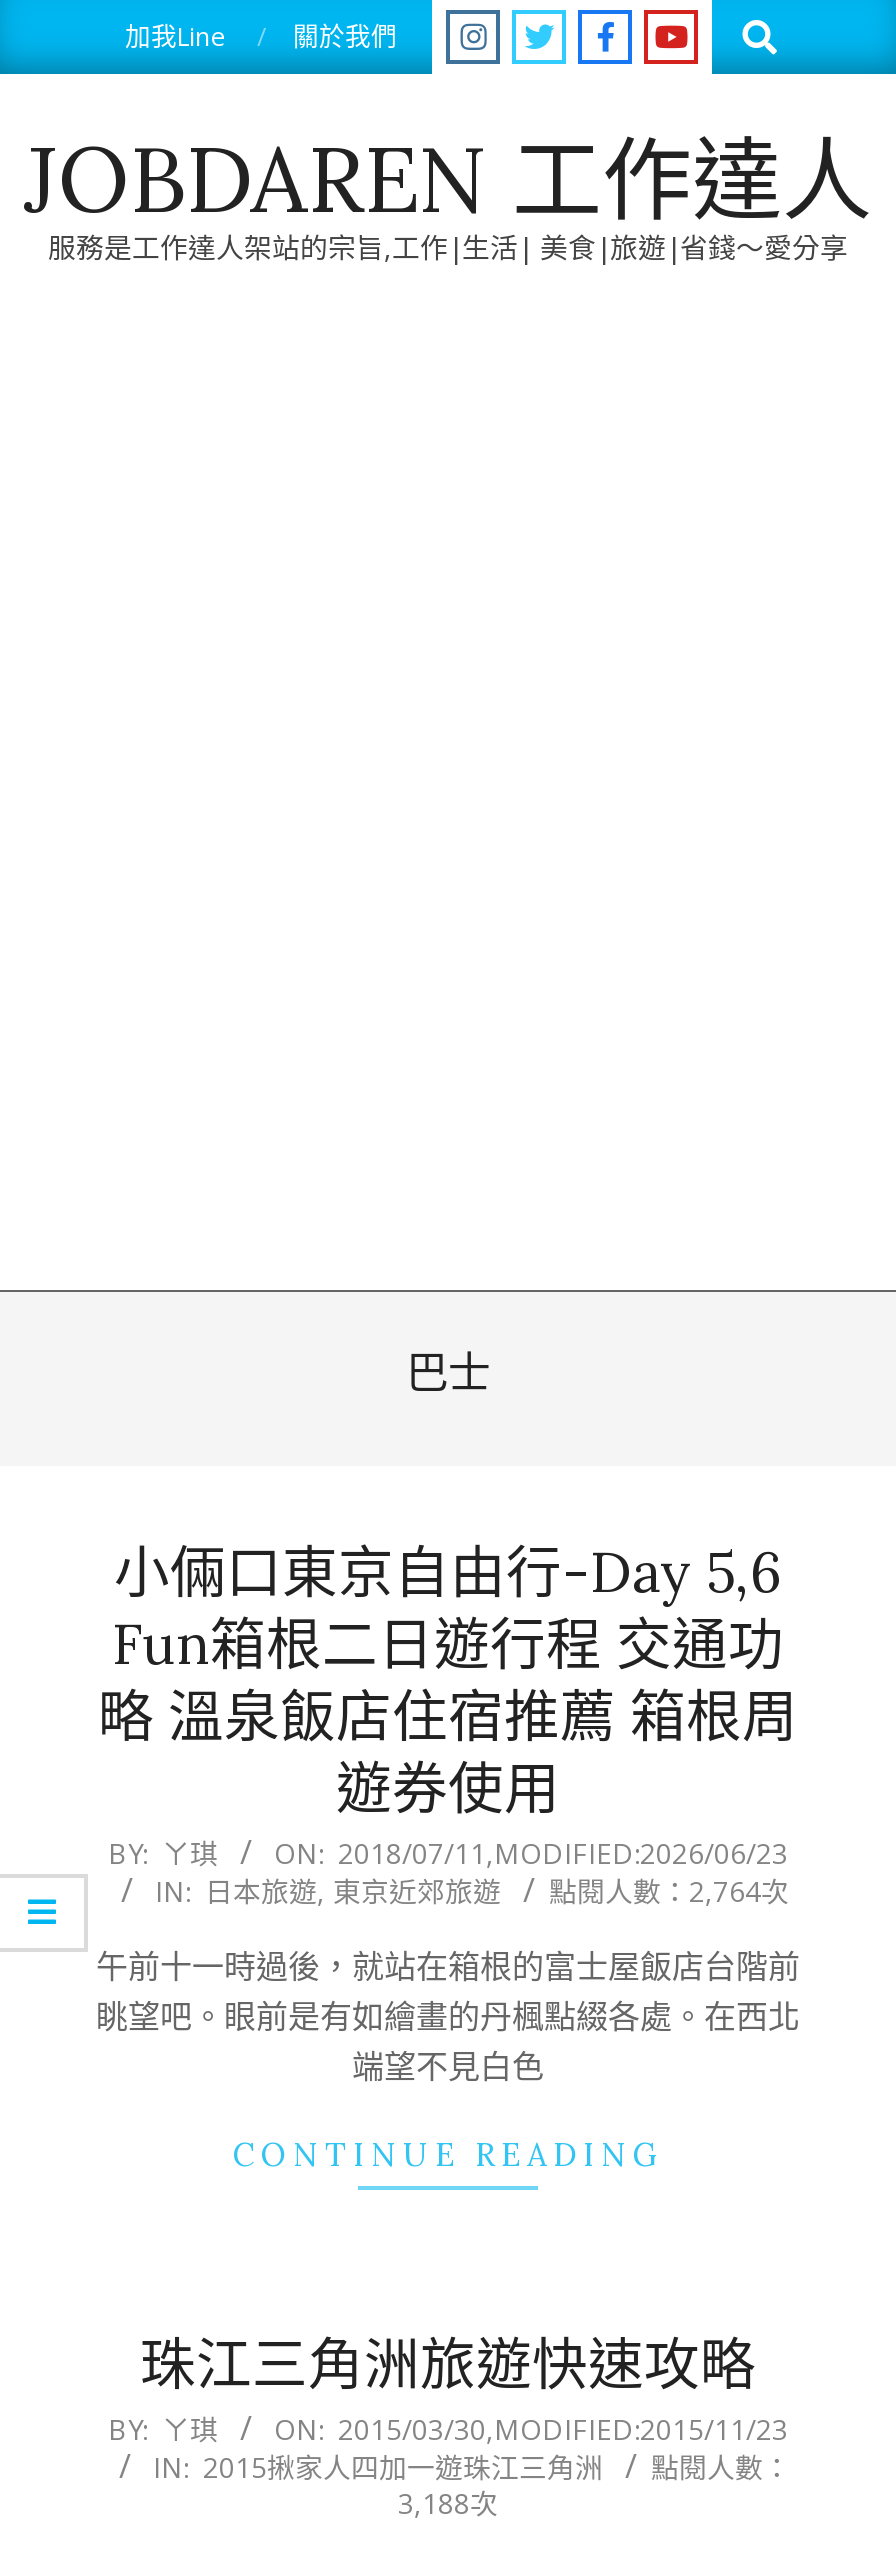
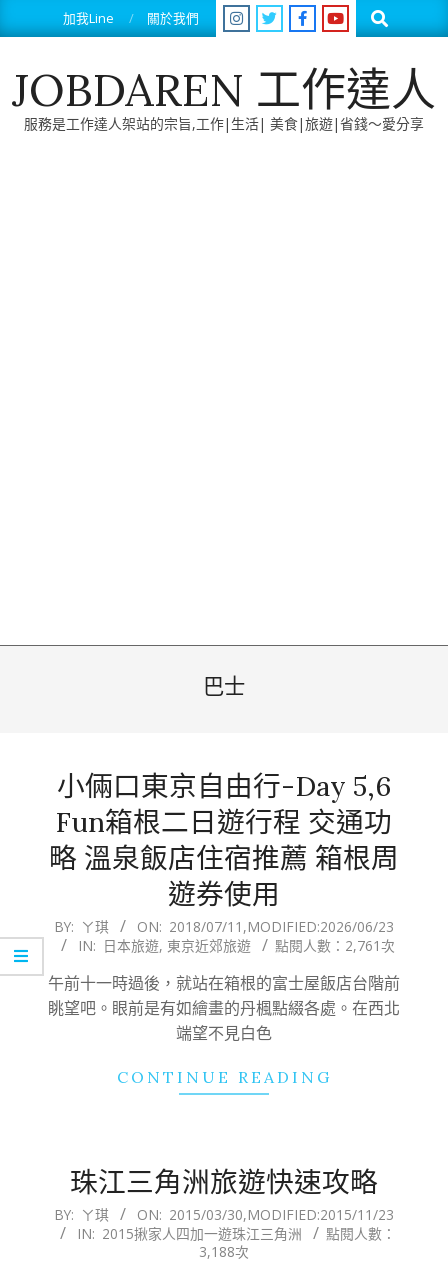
- 點閱人數：2,764次
+ 點閱人數：2,761次
